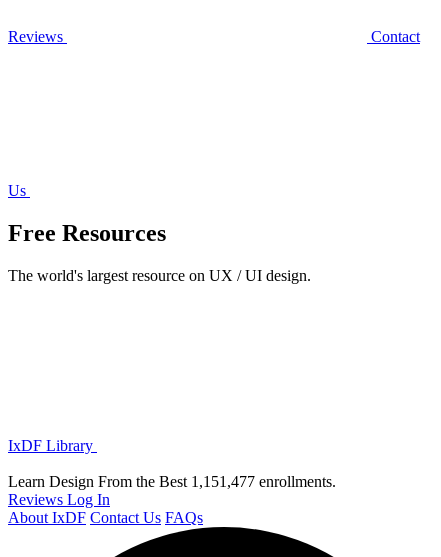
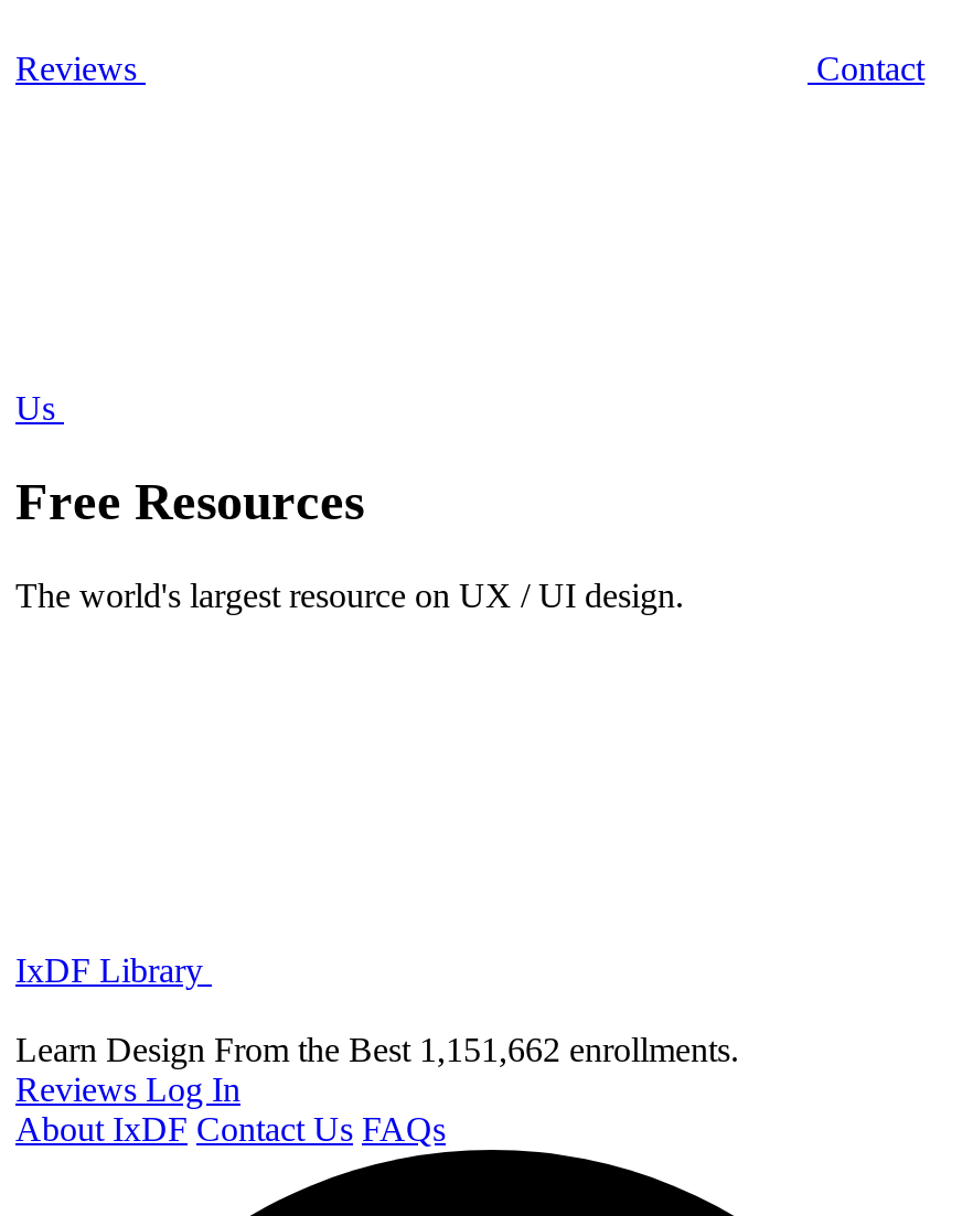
- Learn Design From the Best 1,151,477 enrollments.
+ Learn Design From the Best 1,151,662 enrollments.
